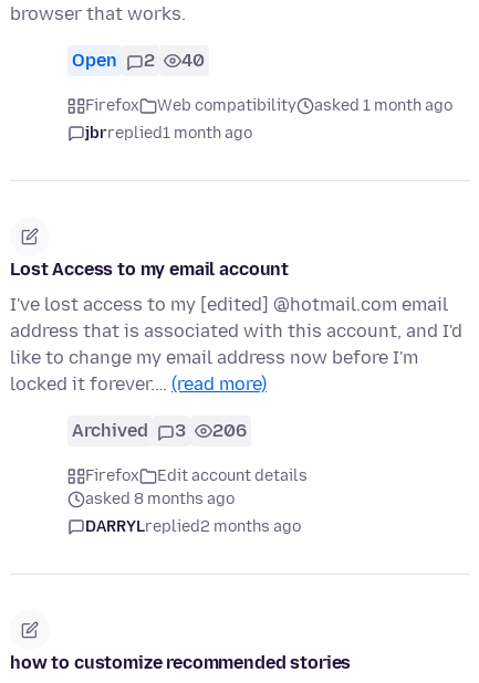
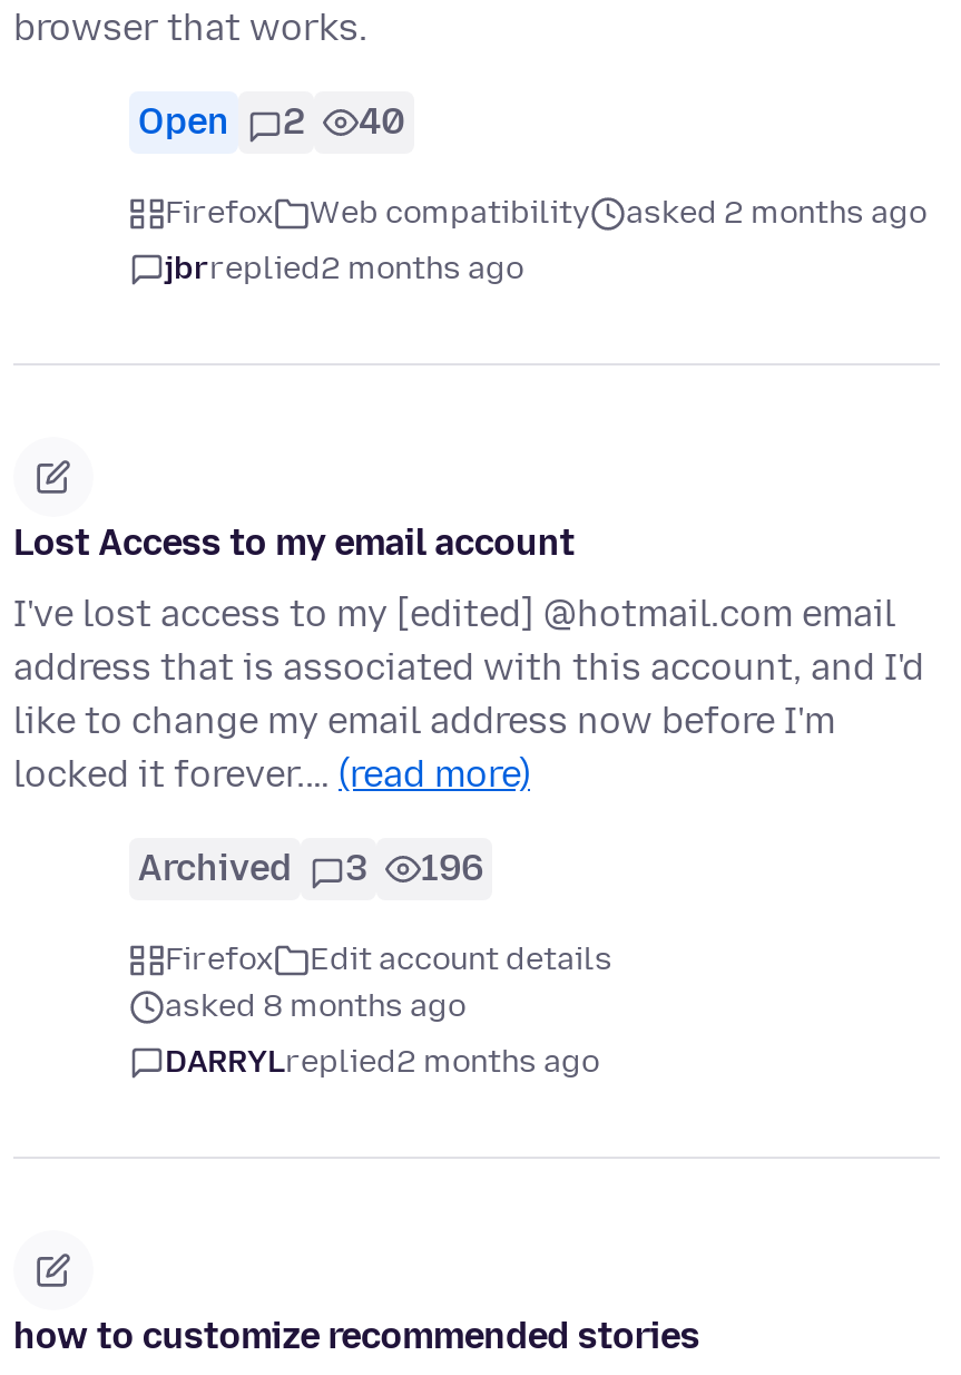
- asked 1 month ago
+ asked 2 months ago

- jbrreplied1 month ago
+ jbrreplied2 months ago

- Archived 3 206
+ Archived 3 196
